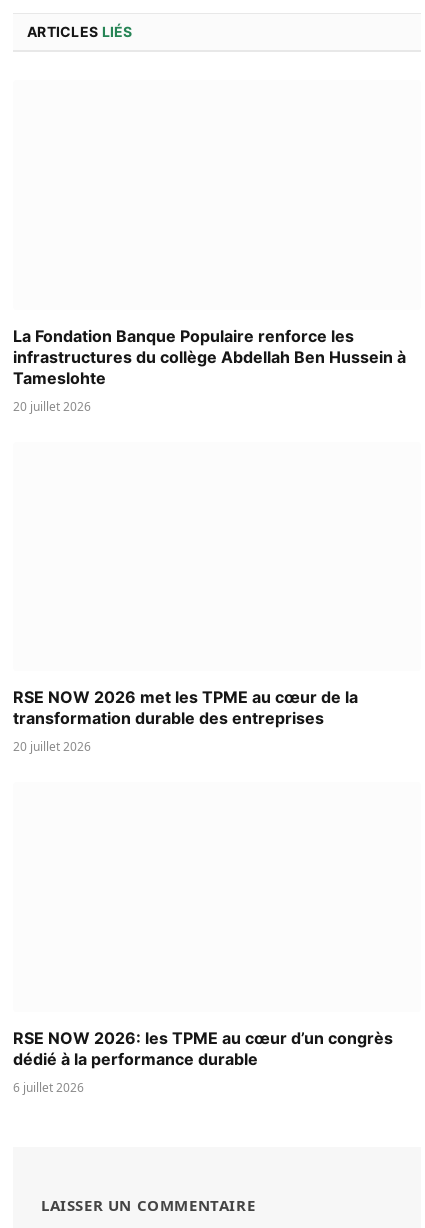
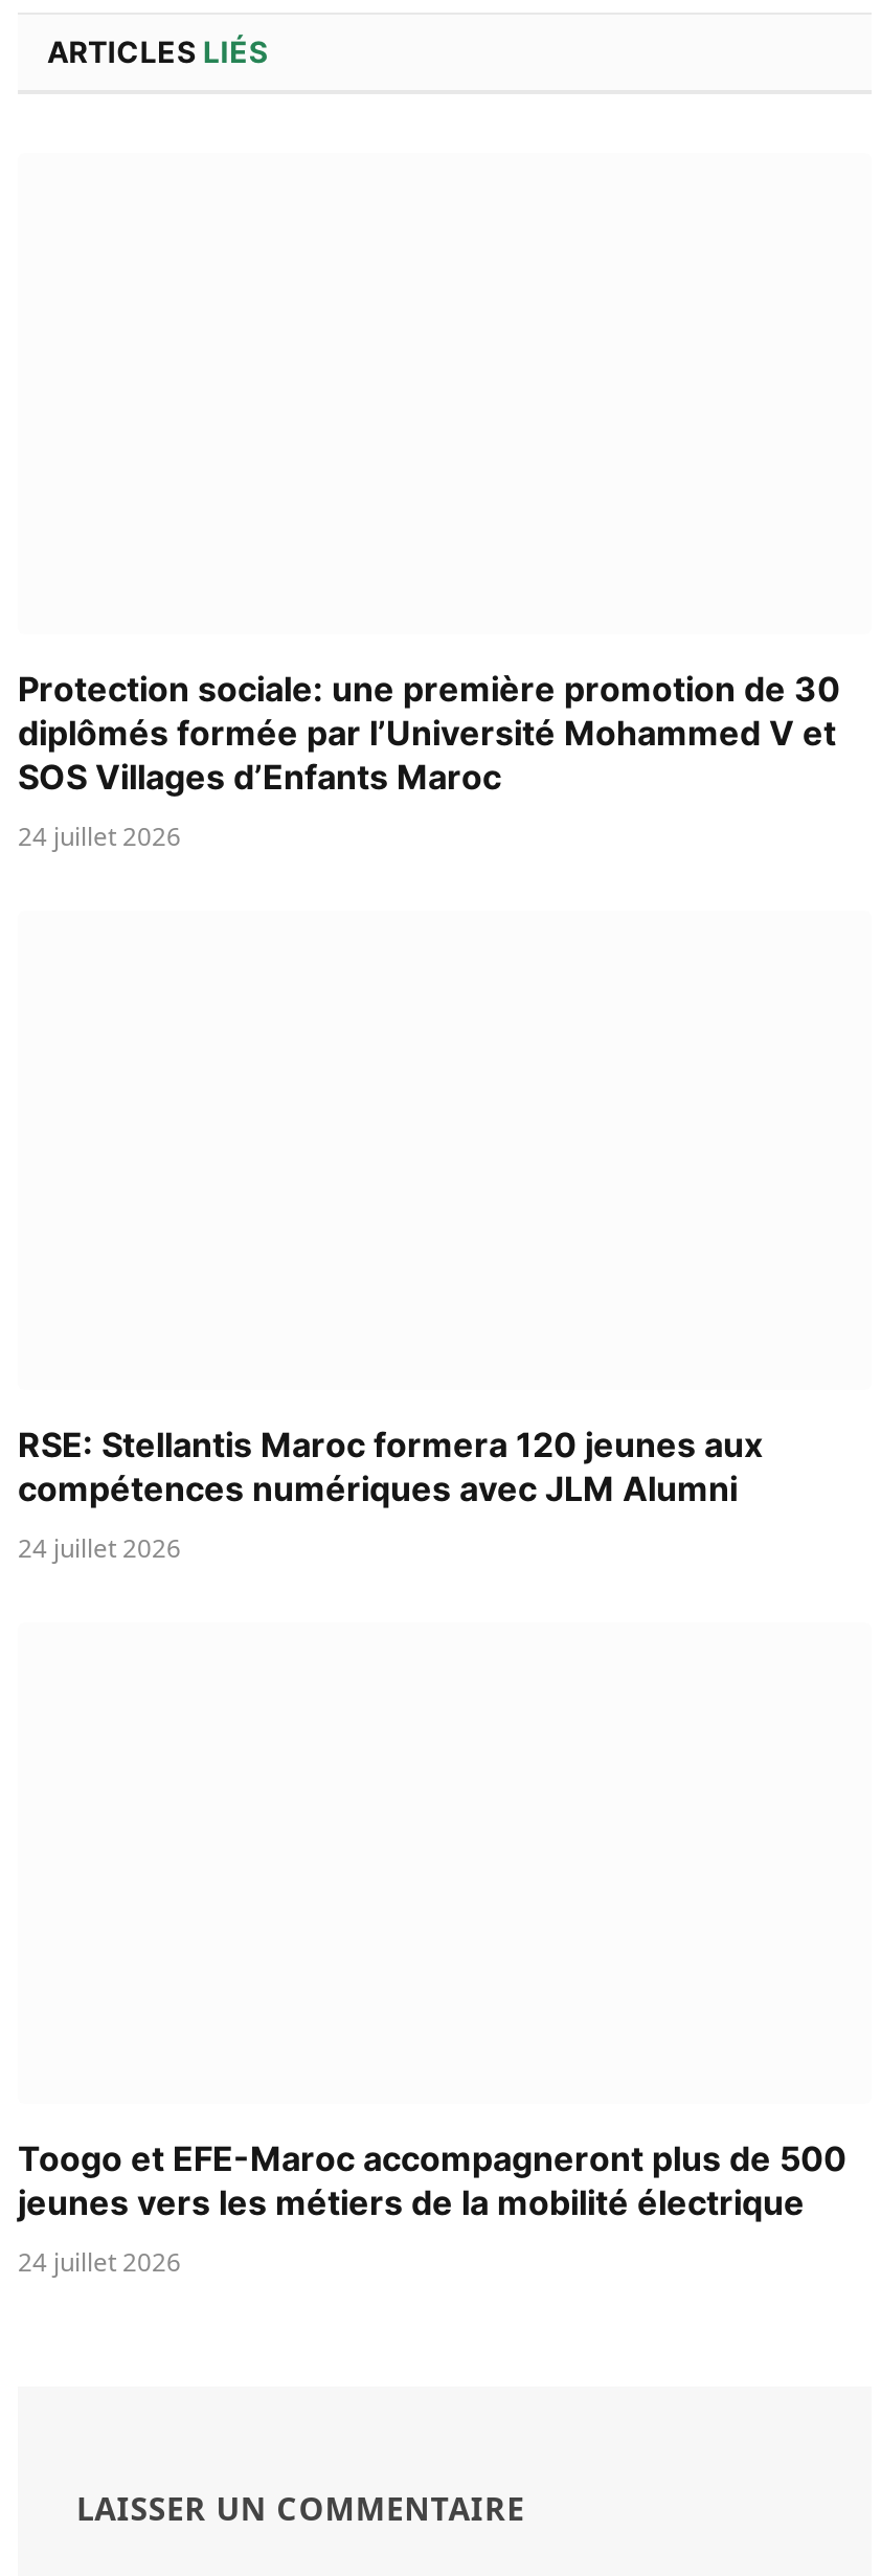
- La Fondation Banque Populaire renforce les
- infrastructures du collège Abdellah Ben Hussein à
- Tameslohte
+ Protection sociale: une première promotion de 30
+ diplômés formée par l’Université Mohammed V et
+ SOS Villages d’Enfants Maroc

- 20 juillet 2026
+ 24 juillet 2026

- RSE NOW 2026 met les TPME au cœur de la
- transformation durable des entreprises
+ RSE: Stellantis Maroc formera 120 jeunes aux
+ compétences numériques avec JLM Alumni

- 20 juillet 2026
+ 24 juillet 2026

- RSE NOW 2026: les TPME au cœur d’un congrès
- dédié à la performance durable
+ Toogo et EFE-Maroc accompagneront plus de 500
+ jeunes vers les métiers de la mobilité électrique

- 6 juillet 2026
+ 24 juillet 2026
